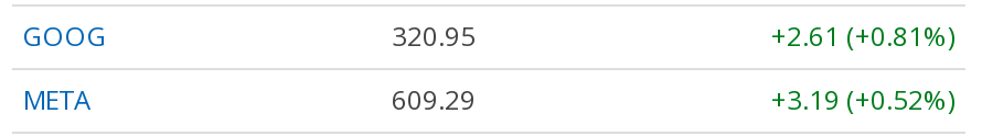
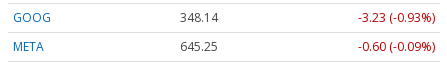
- 320.95
+ 348.14

- +2.61 (+0.81%)
+ -3.23 (-0.93%)

- 609.29
+ 645.25

- +3.19 (+0.52%)
+ -0.60 (-0.09%)
